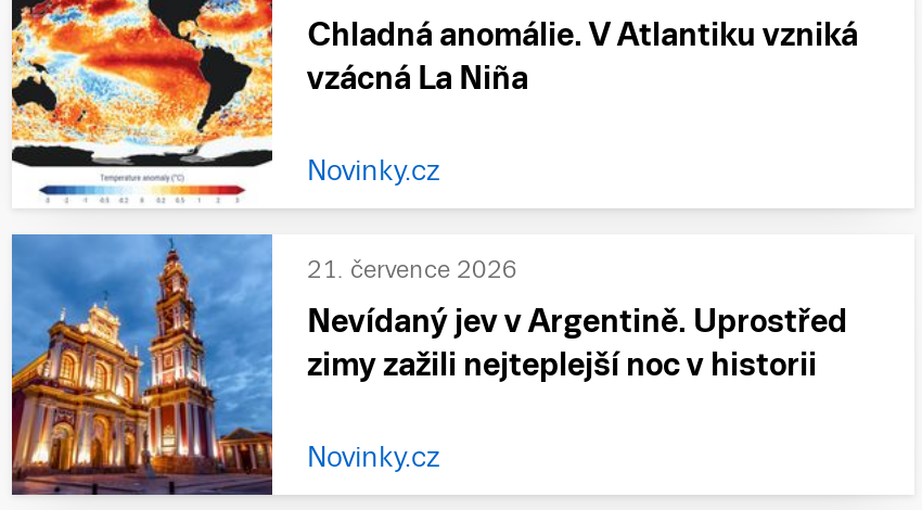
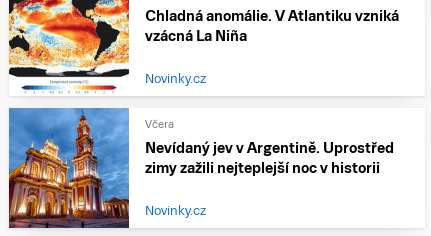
- 21. července 2026
+ Včera
